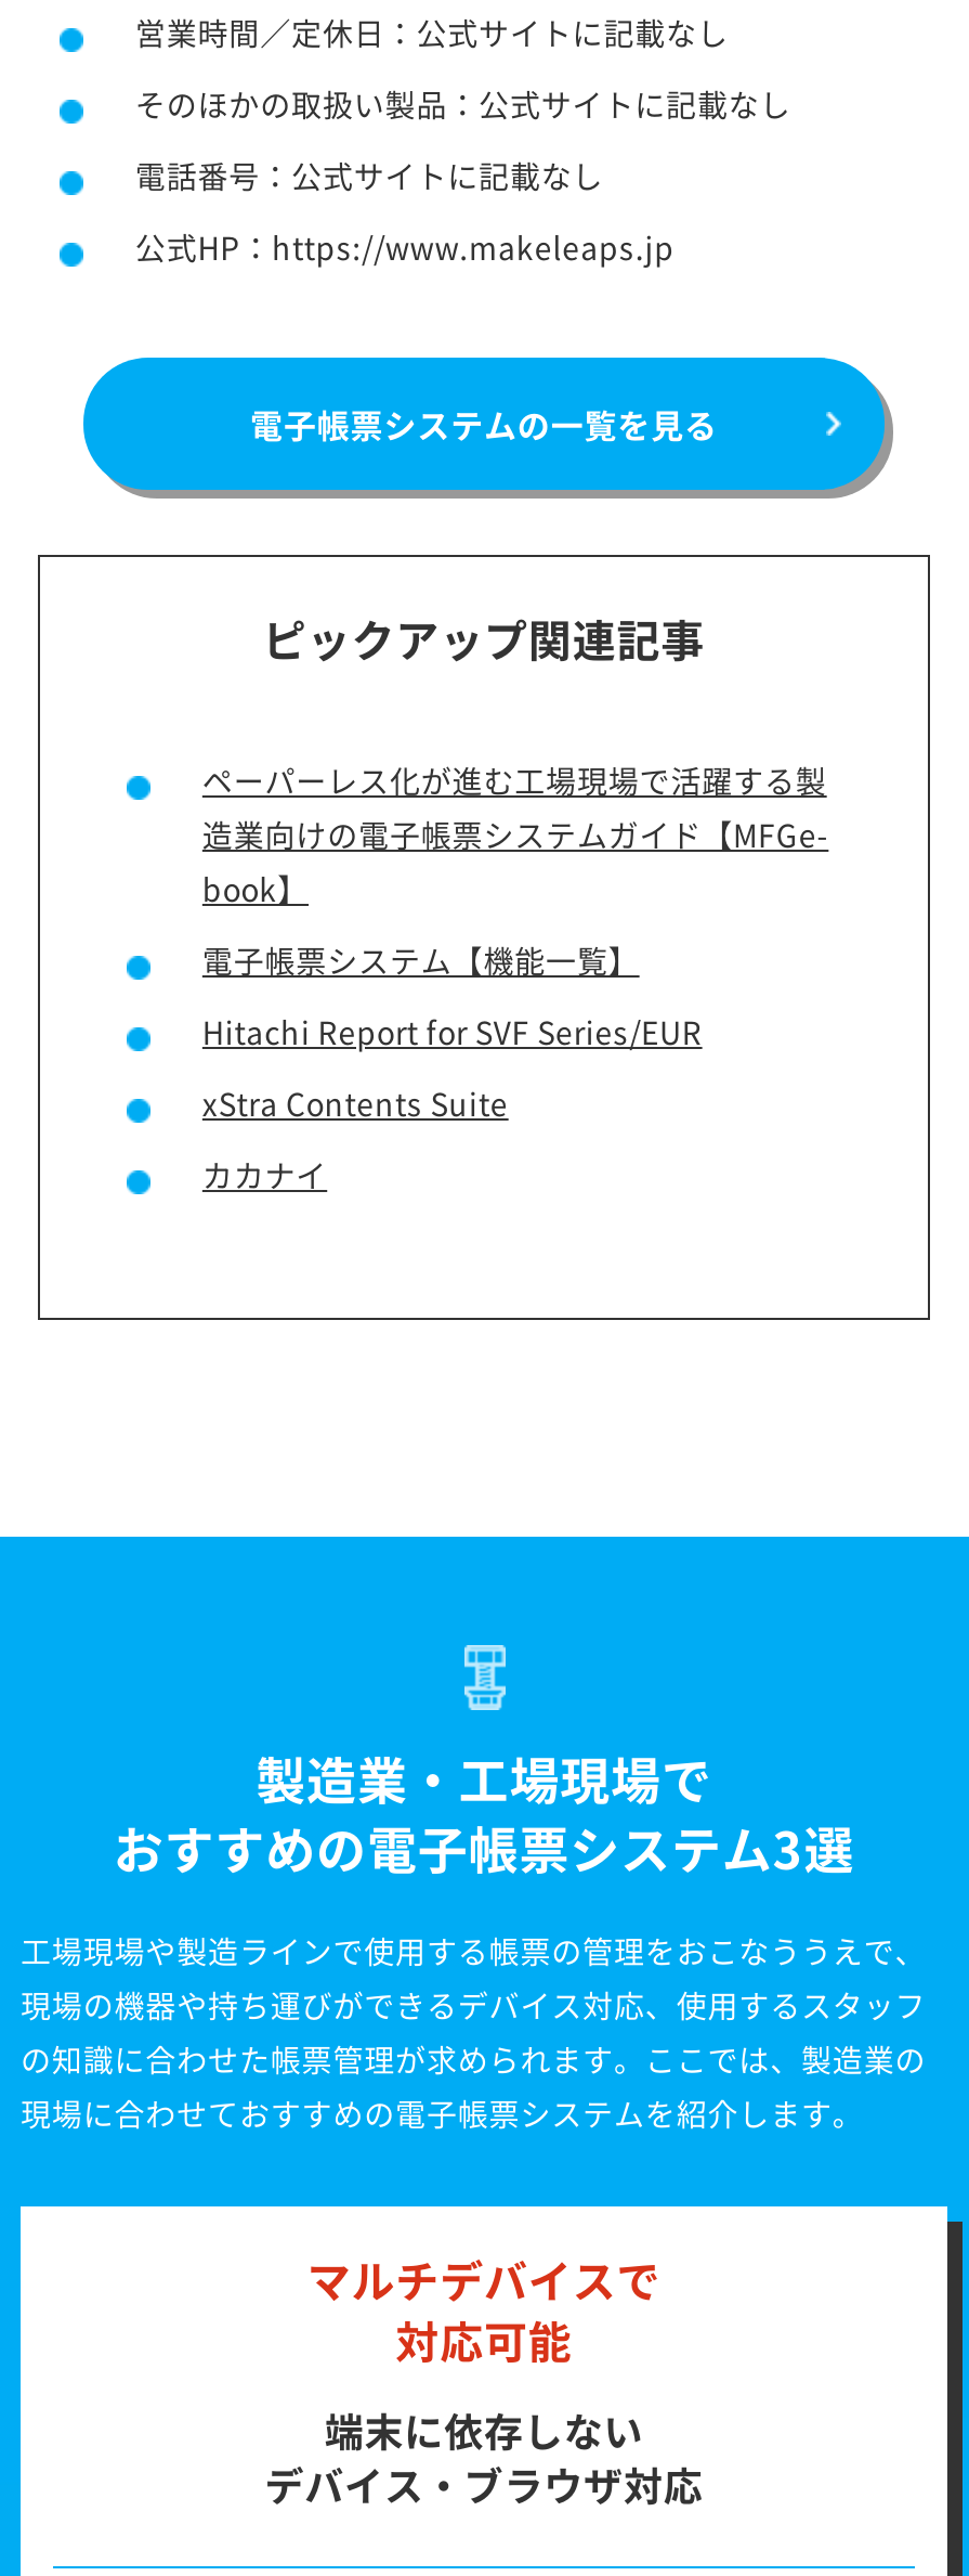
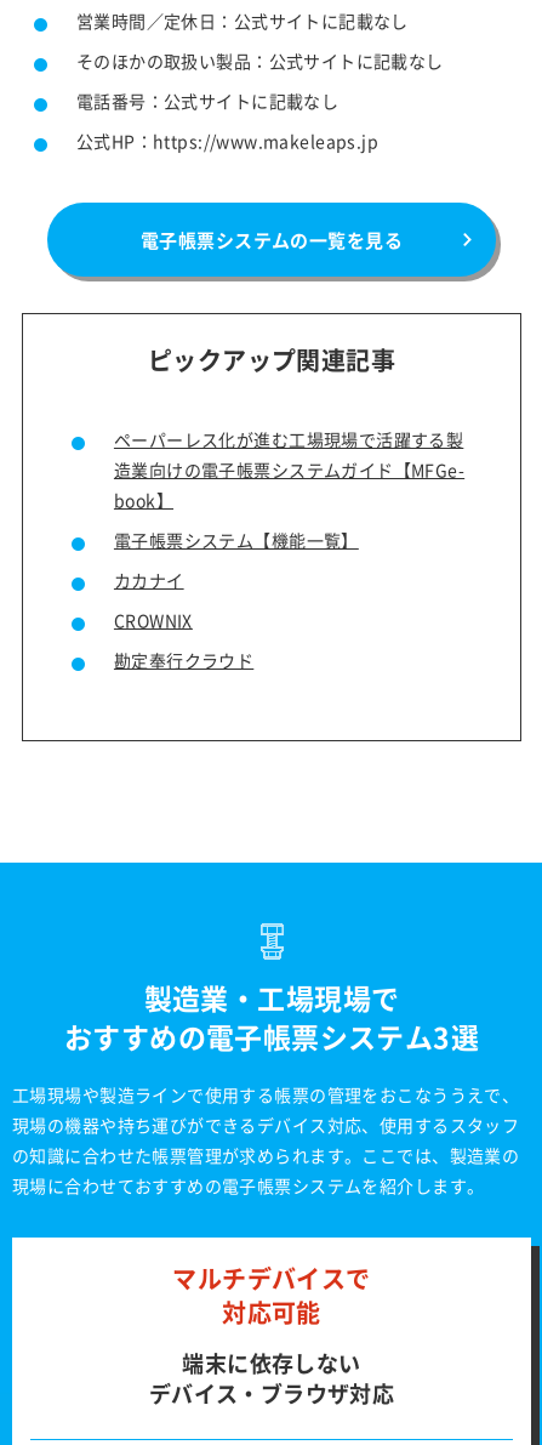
- Hitachi Report for SVF Series/EUR
- xStra Contents Suite

moved up: カカナイ

+ CROWNIX
+ 勘定奉行クラウド
